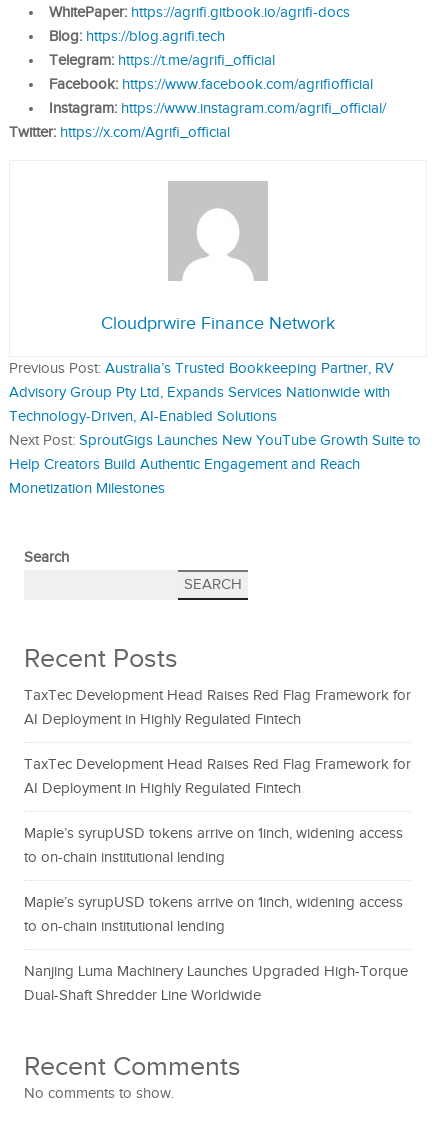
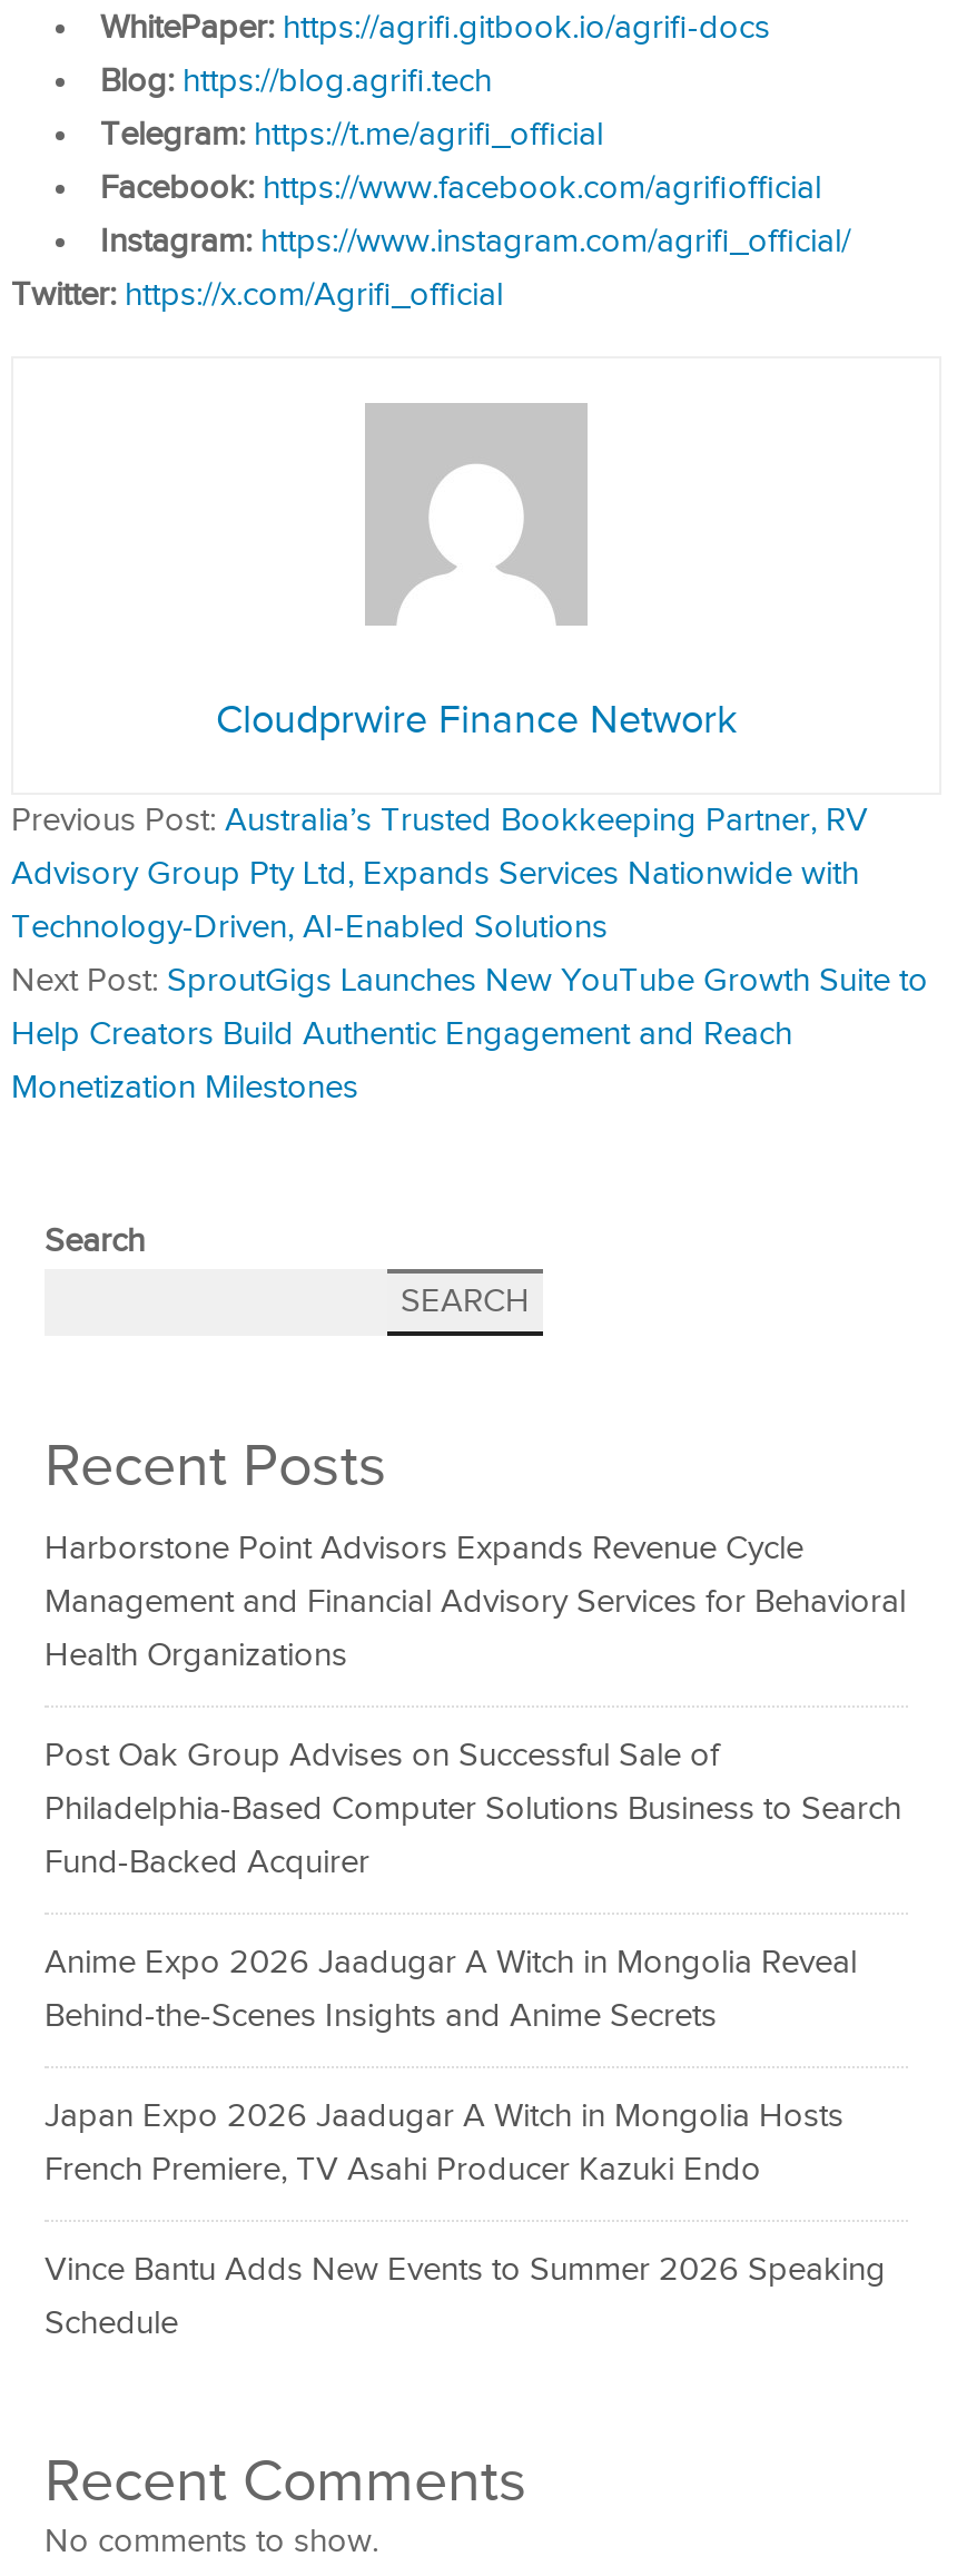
- TaxTec Development Head Raises Red Flag Framework for
- AI Deployment in Highly Regulated Fintech
+ Harborstone Point Advisors Expands Revenue Cycle
+ Management and Financial Advisory Services for Behavioral
+ Health Organizations

- TaxTec Development Head Raises Red Flag Framework for
- AI Deployment in Highly Regulated Fintech
+ Post Oak Group Advises on Successful Sale of
+ Philadelphia-Based Computer Solutions Business to Search
+ Fund-Backed Acquirer

- Maple’s syrupUSD tokens arrive on 1inch, widening access
- to on-chain institutional lending
+ Anime Expo 2026 Jaadugar A Witch in Mongolia Reveal
+ Behind-the-Scenes Insights and Anime Secrets

- Maple’s syrupUSD tokens arrive on 1inch, widening access
- to on-chain institutional lending
+ Japan Expo 2026 Jaadugar A Witch in Mongolia Hosts
+ French Premiere, TV Asahi Producer Kazuki Endo

- Nanjing Luma Machinery Launches Upgraded High-Torque
- Dual-Shaft Shredder Line Worldwide
+ Vince Bantu Adds New Events to Summer 2026 Speaking
+ Schedule
